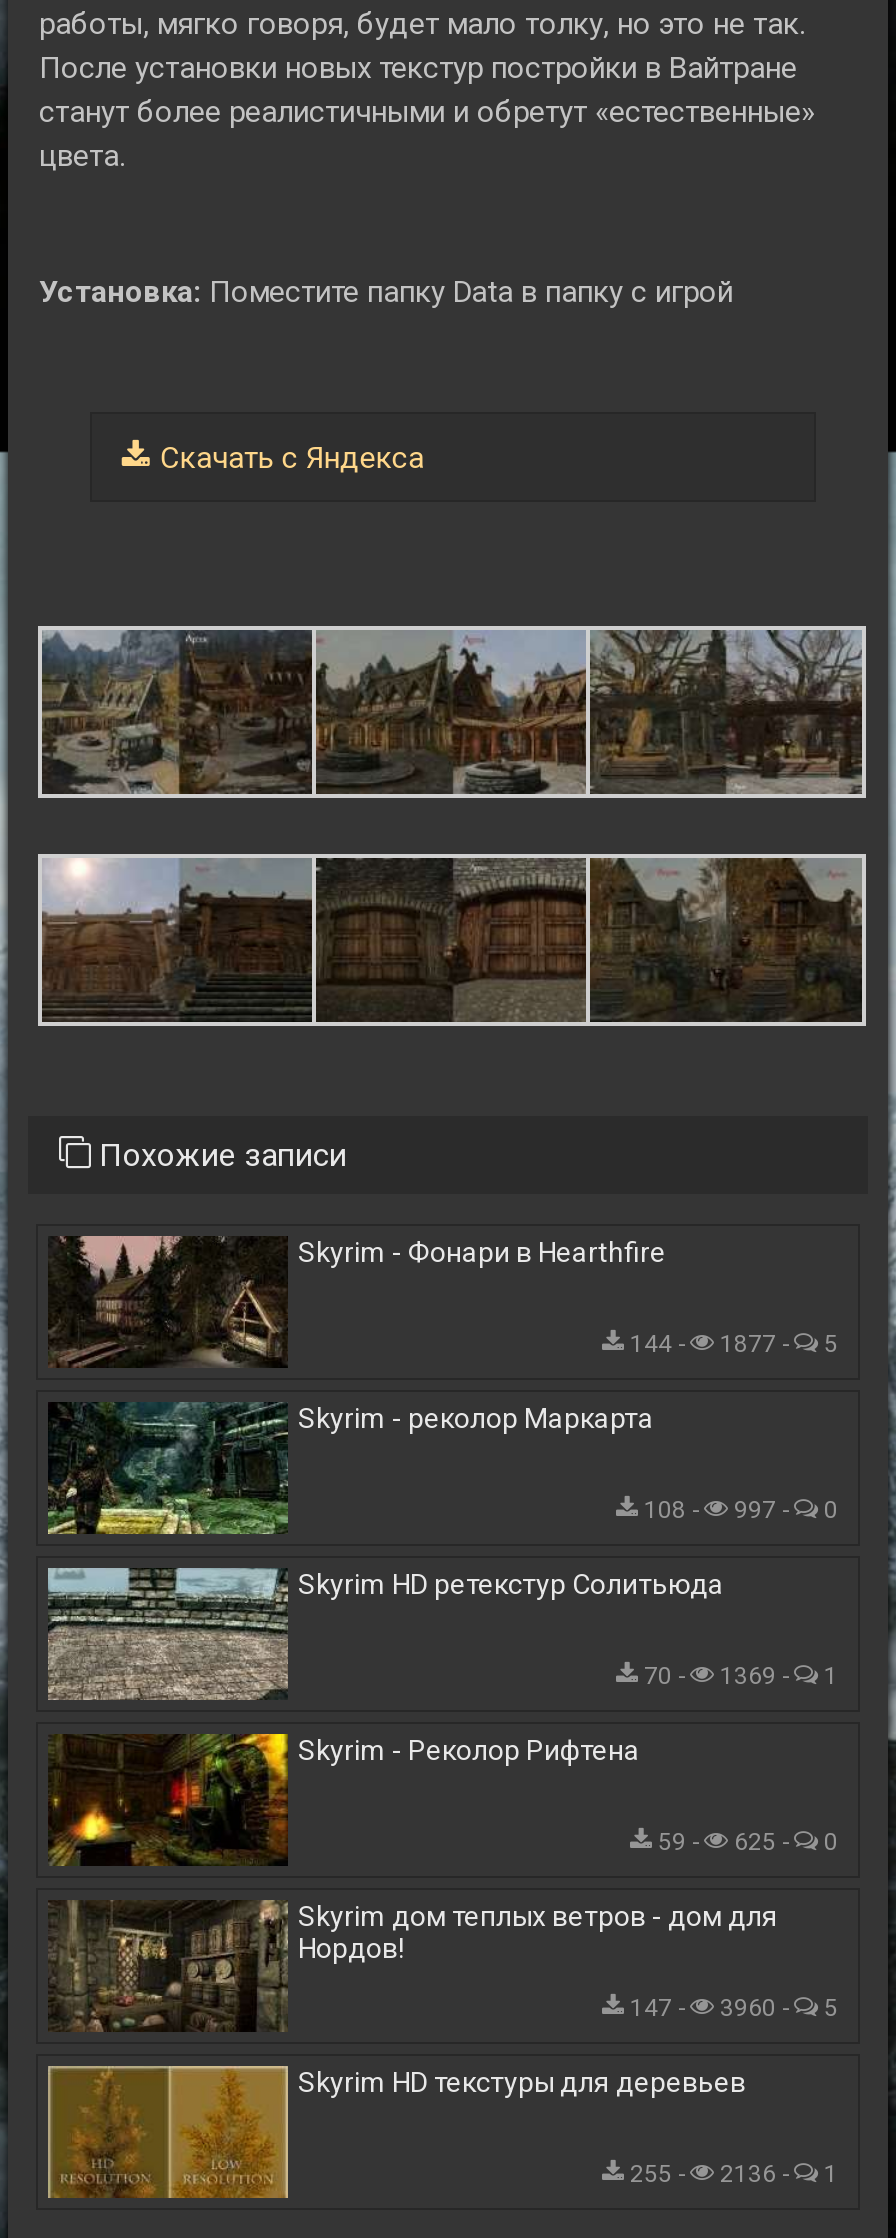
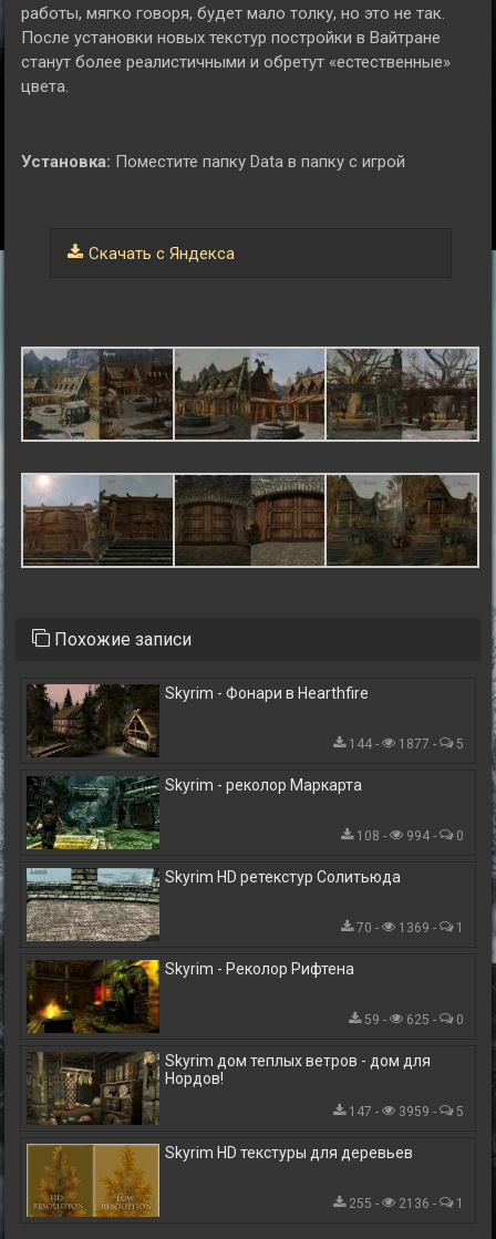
- 108 - 997 - 0
+ 108 - 994 - 0

- 147 - 3960 - 5
+ 147 - 3959 - 5
